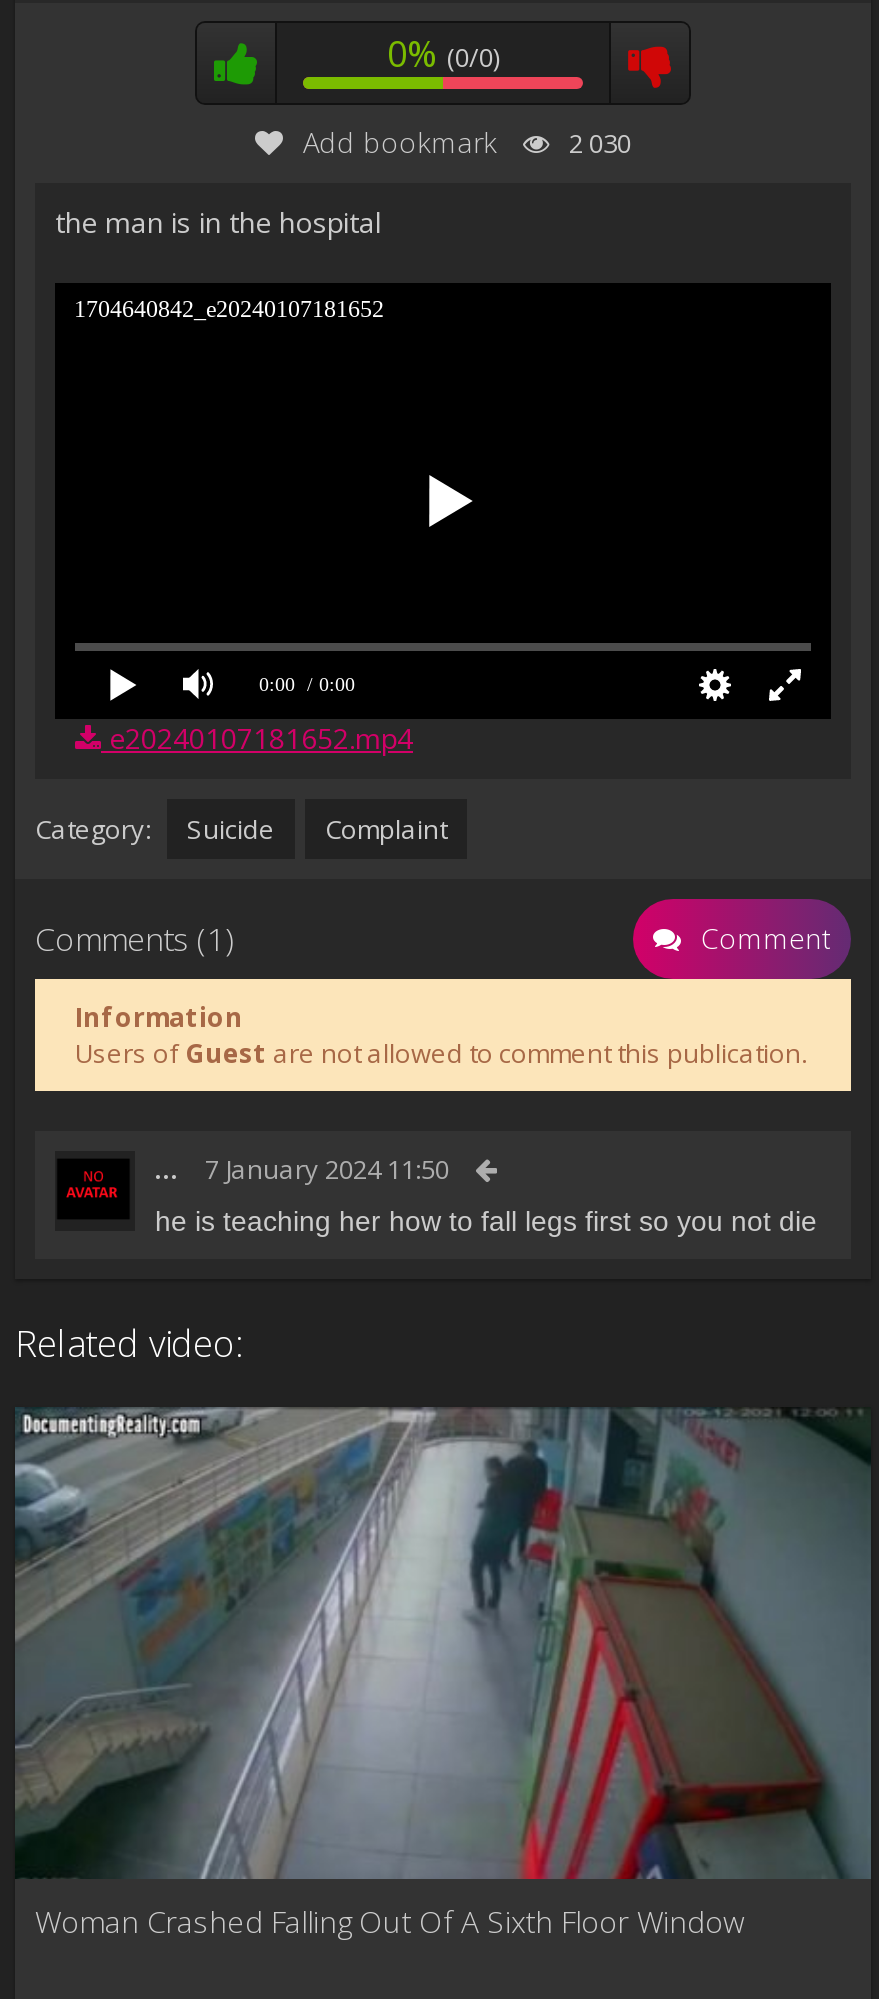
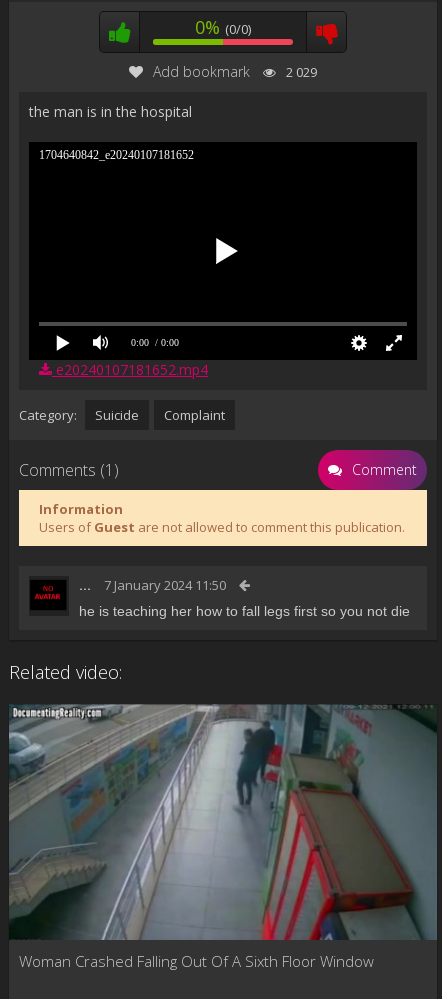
- Add bookmark 2 030
+ Add bookmark 2 029
